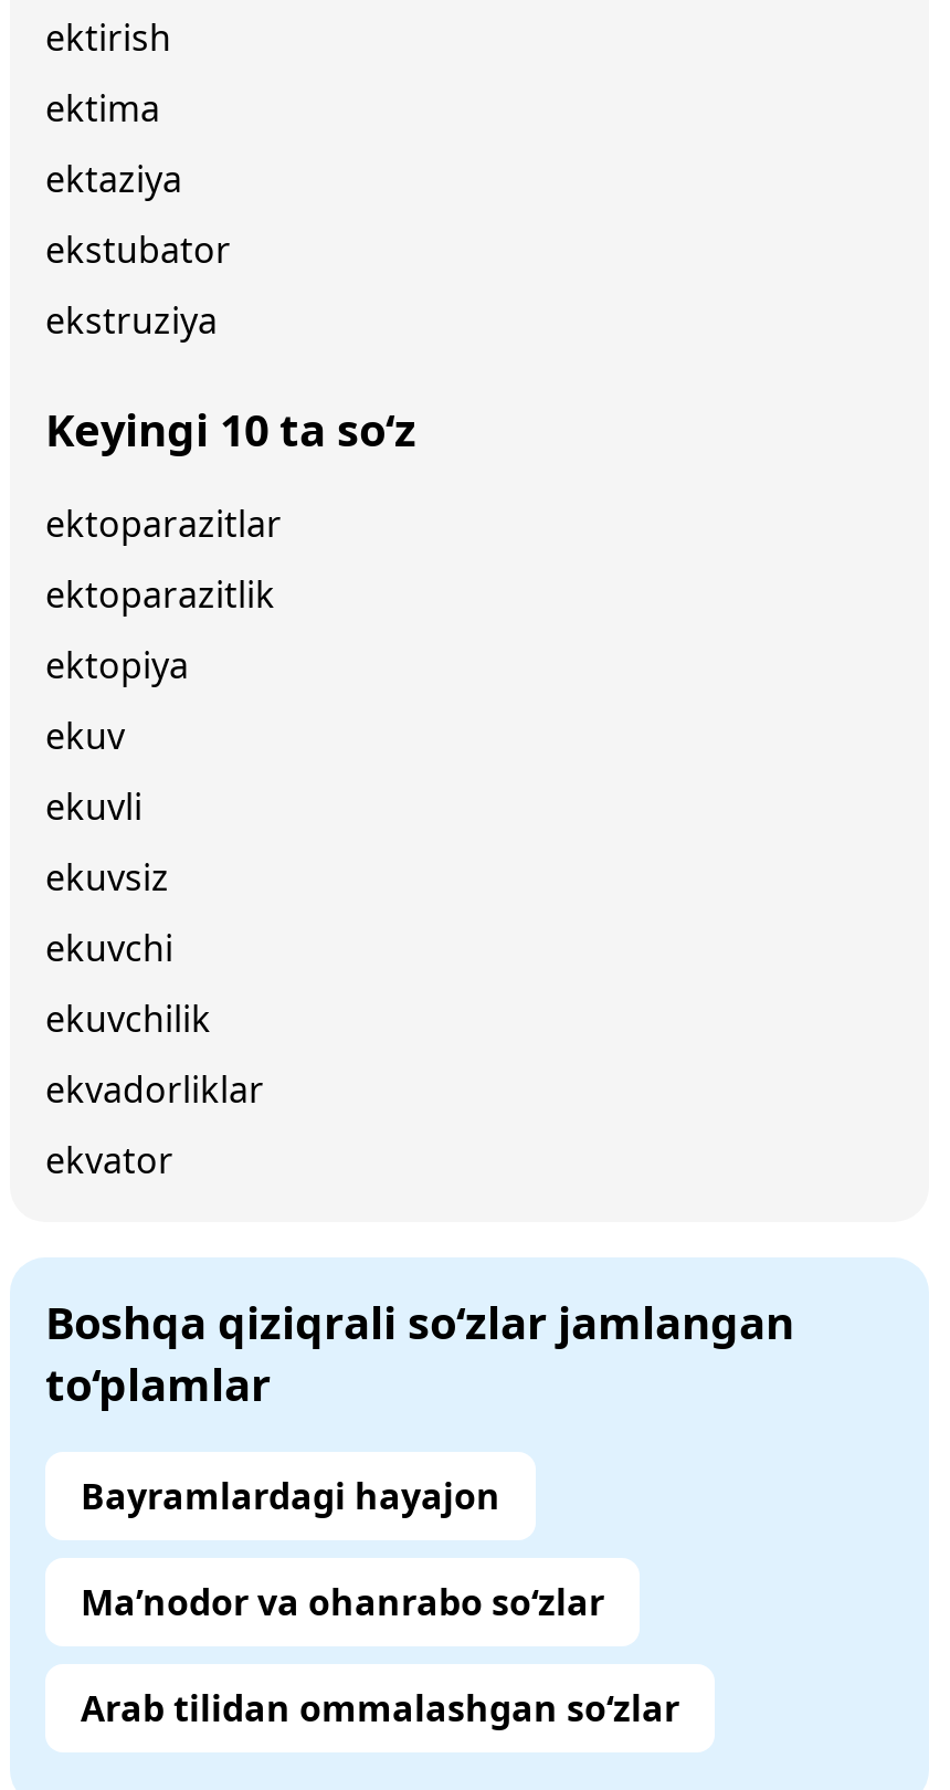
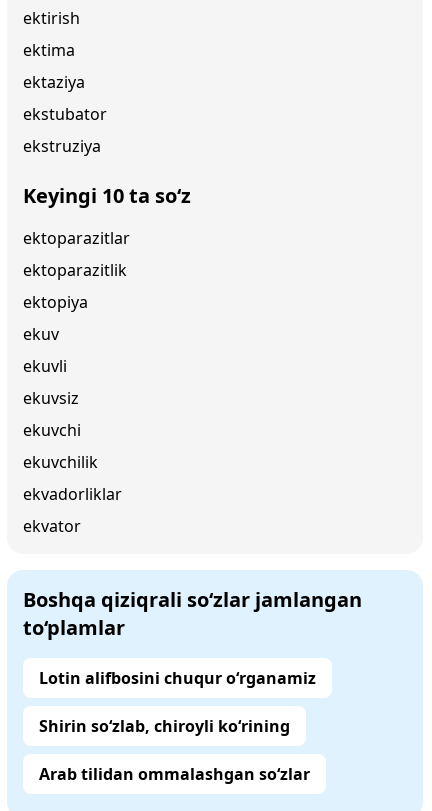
- Bayramlardagi hayajon
+ Lotin alifbosini chuqur o‘rganamiz

- Ma’nodor va ohanrabo so‘zlar
+ Shirin so‘zlab, chiroyli ko‘rining
